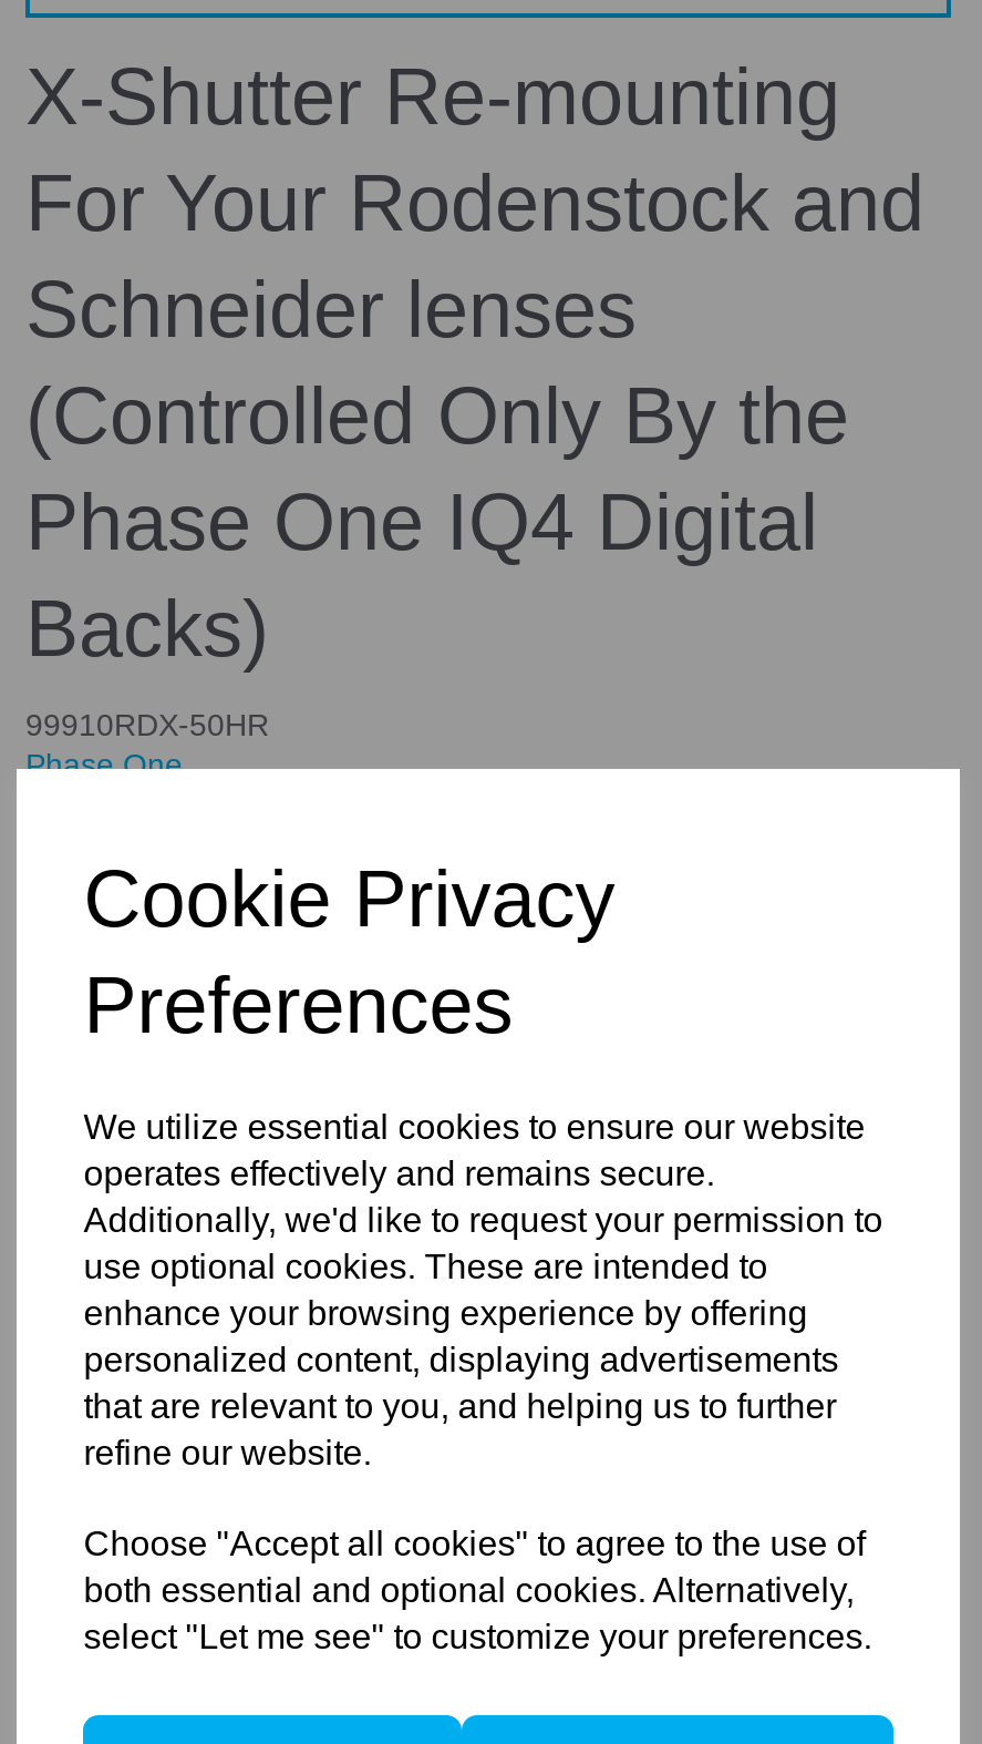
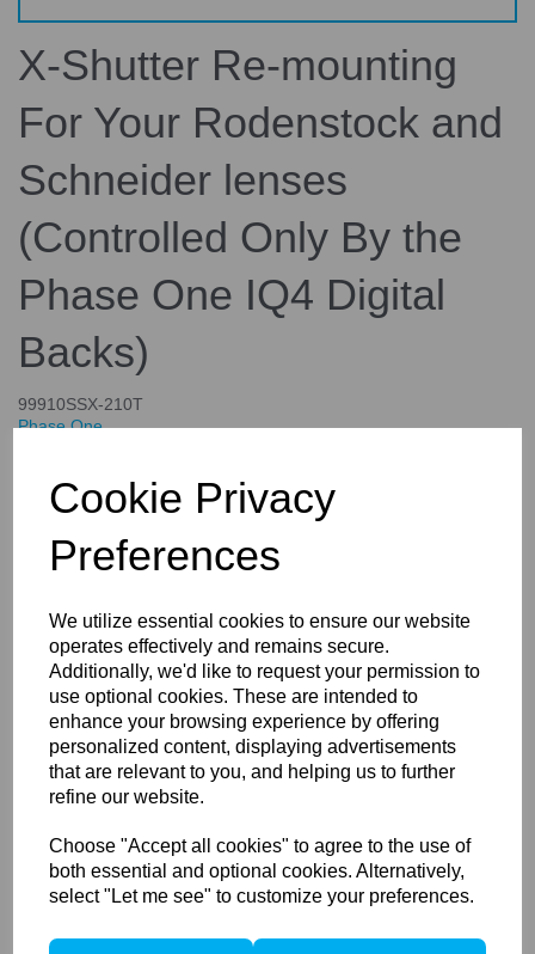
- 99910RDX-50HR
+ 99910SSX-210T
